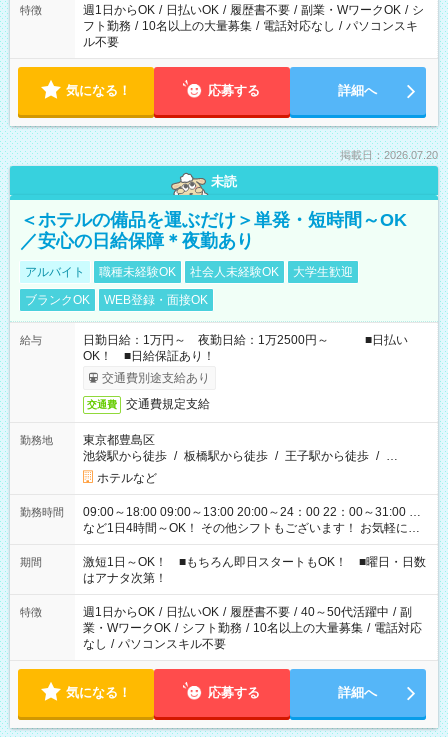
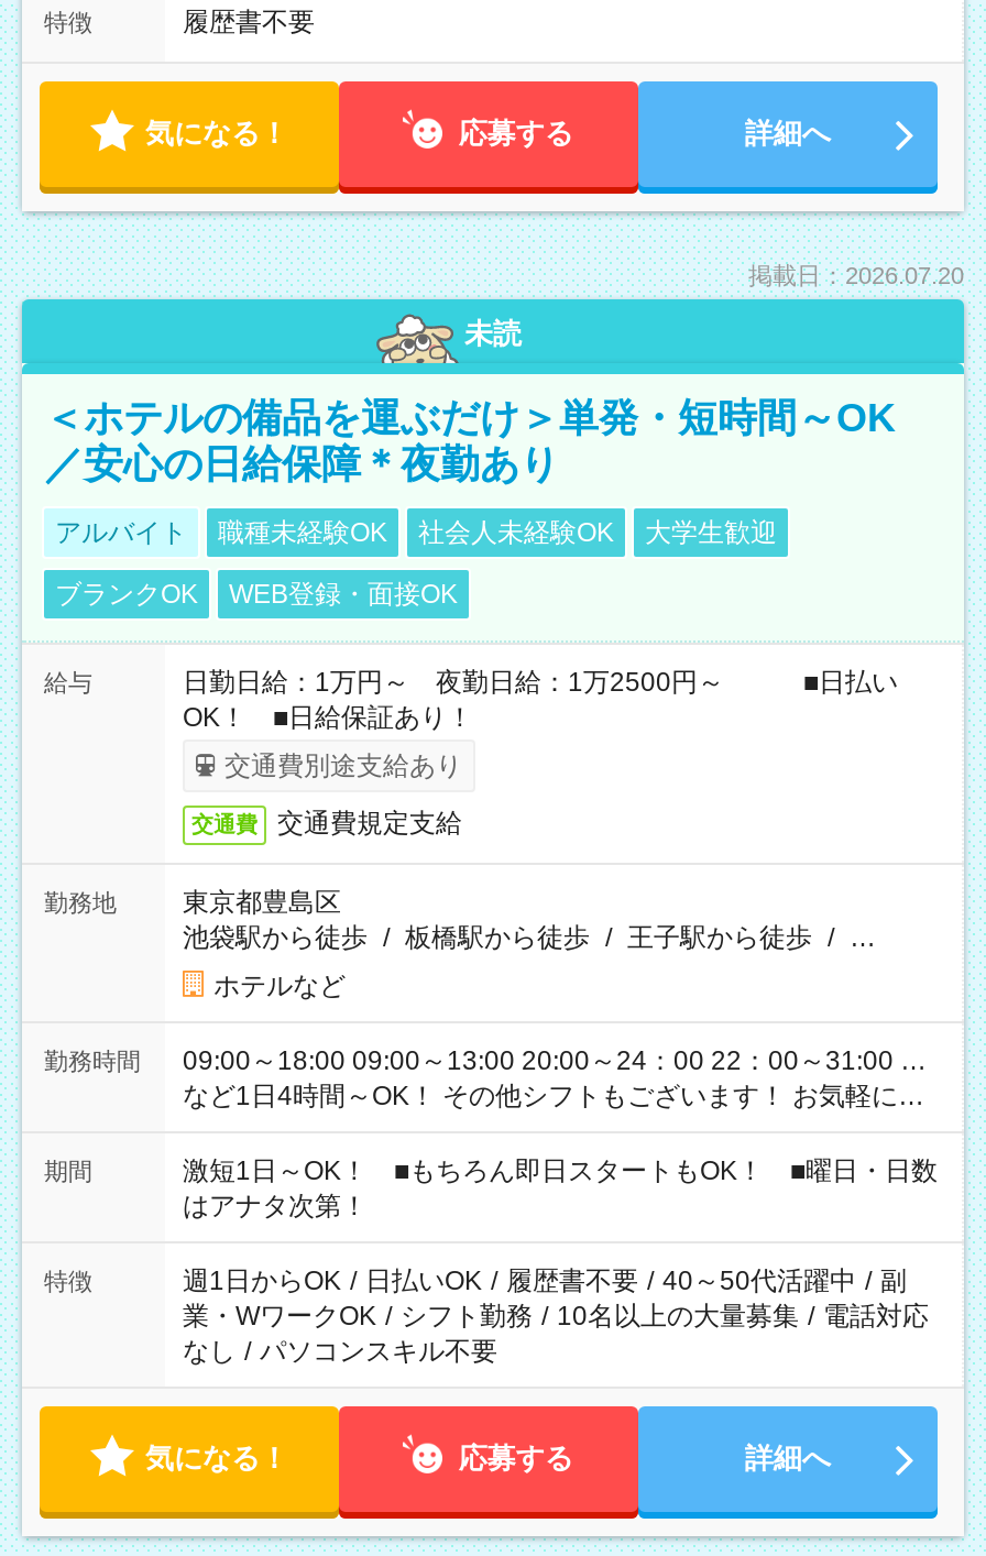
- 週1日からOK / 日払いOK / 履歴書不要 / 副業・WワークOK / シ
- フト勤務 / 10名以上の大量募集 / 電話対応なし / パソコンスキ
- ル不要
+ 履歴書不要
